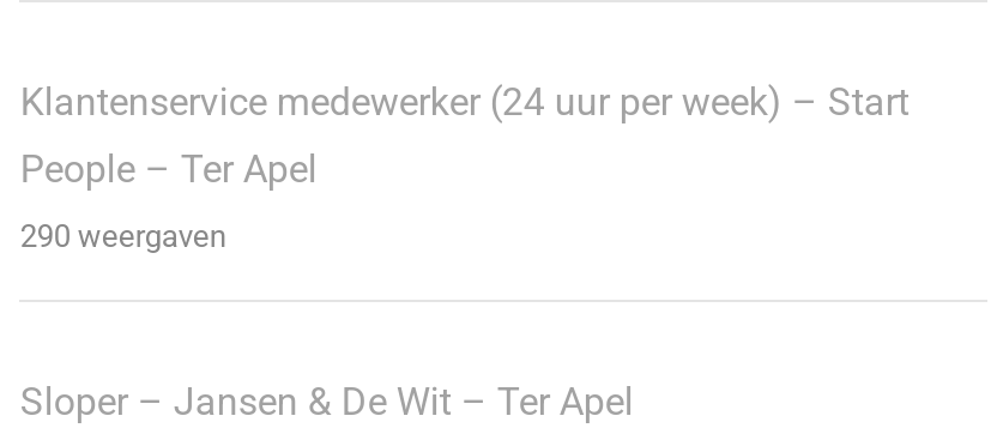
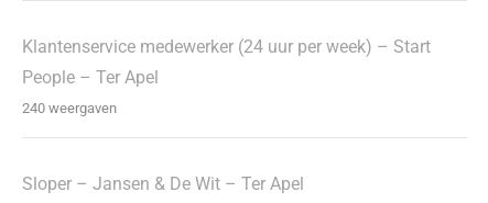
- 290 weergaven
+ 240 weergaven
